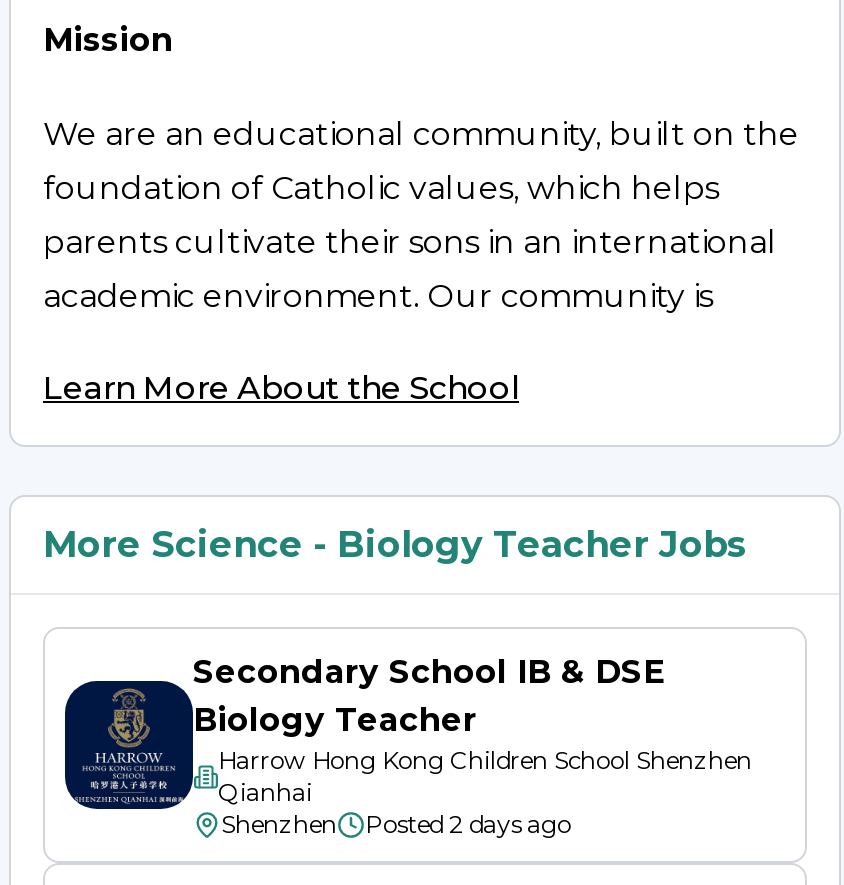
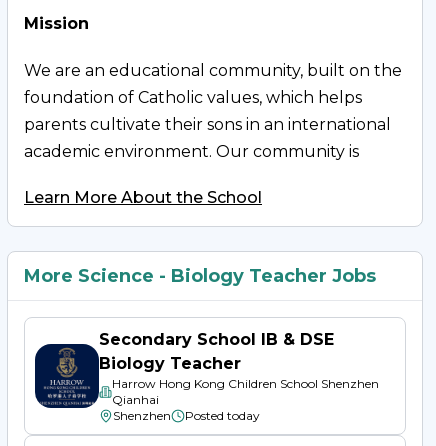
- Posted 2 days ago
+ Posted today
